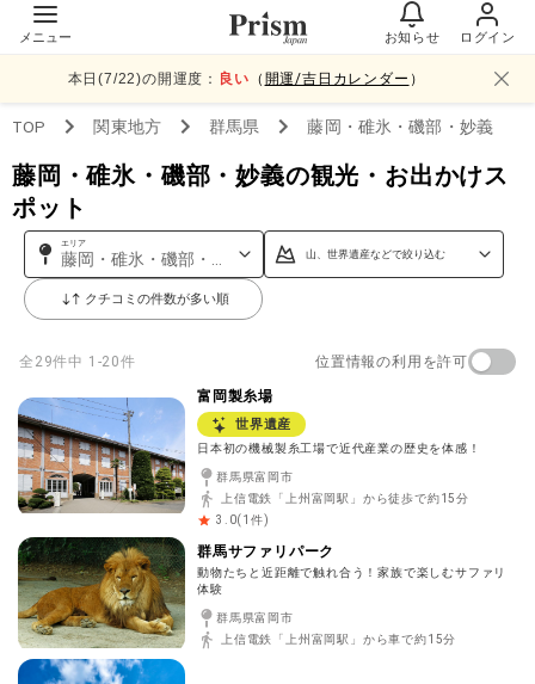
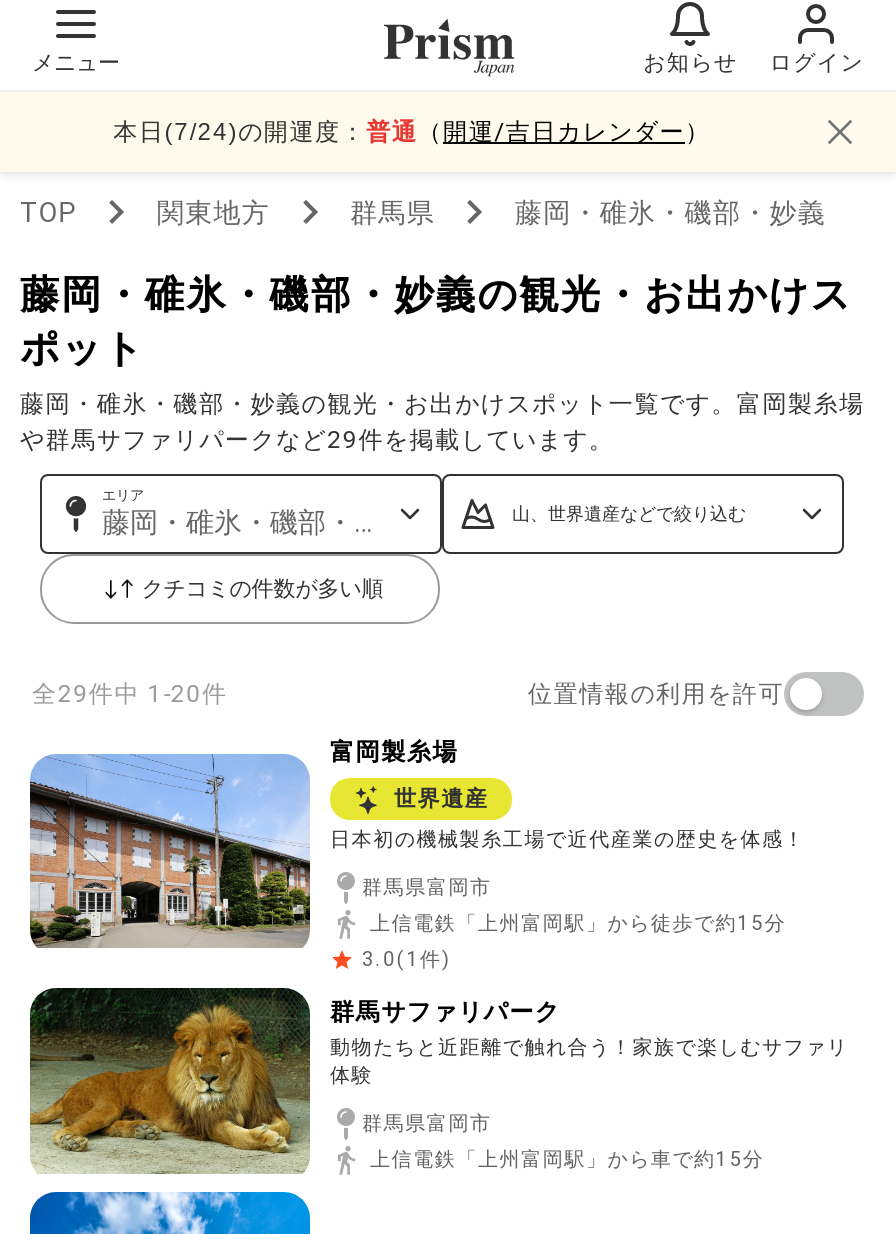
- 本日(7/22)の開運度：良い（開運/吉日カレンダー）
+ 本日(7/24)の開運度：普通（開運/吉日カレンダー）

+ 藤岡・碓氷・磯部・妙義の観光・お出かけスポット一覧です。富岡製糸場
+ や群馬サファリパークなど29件を掲載しています。
